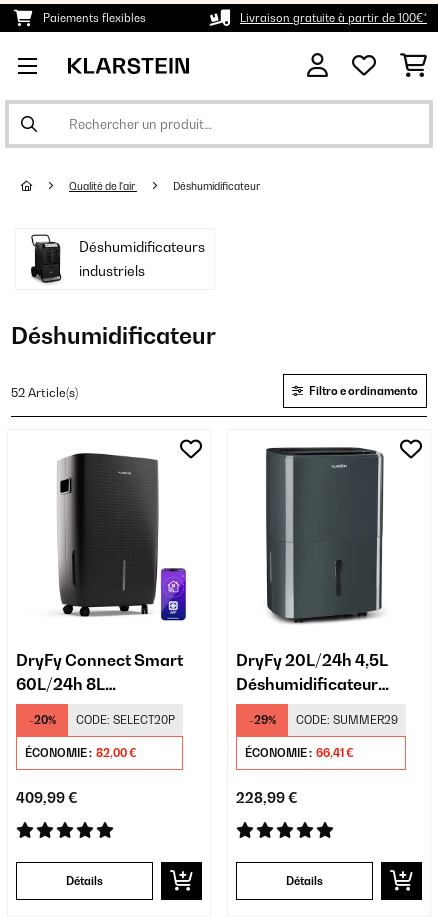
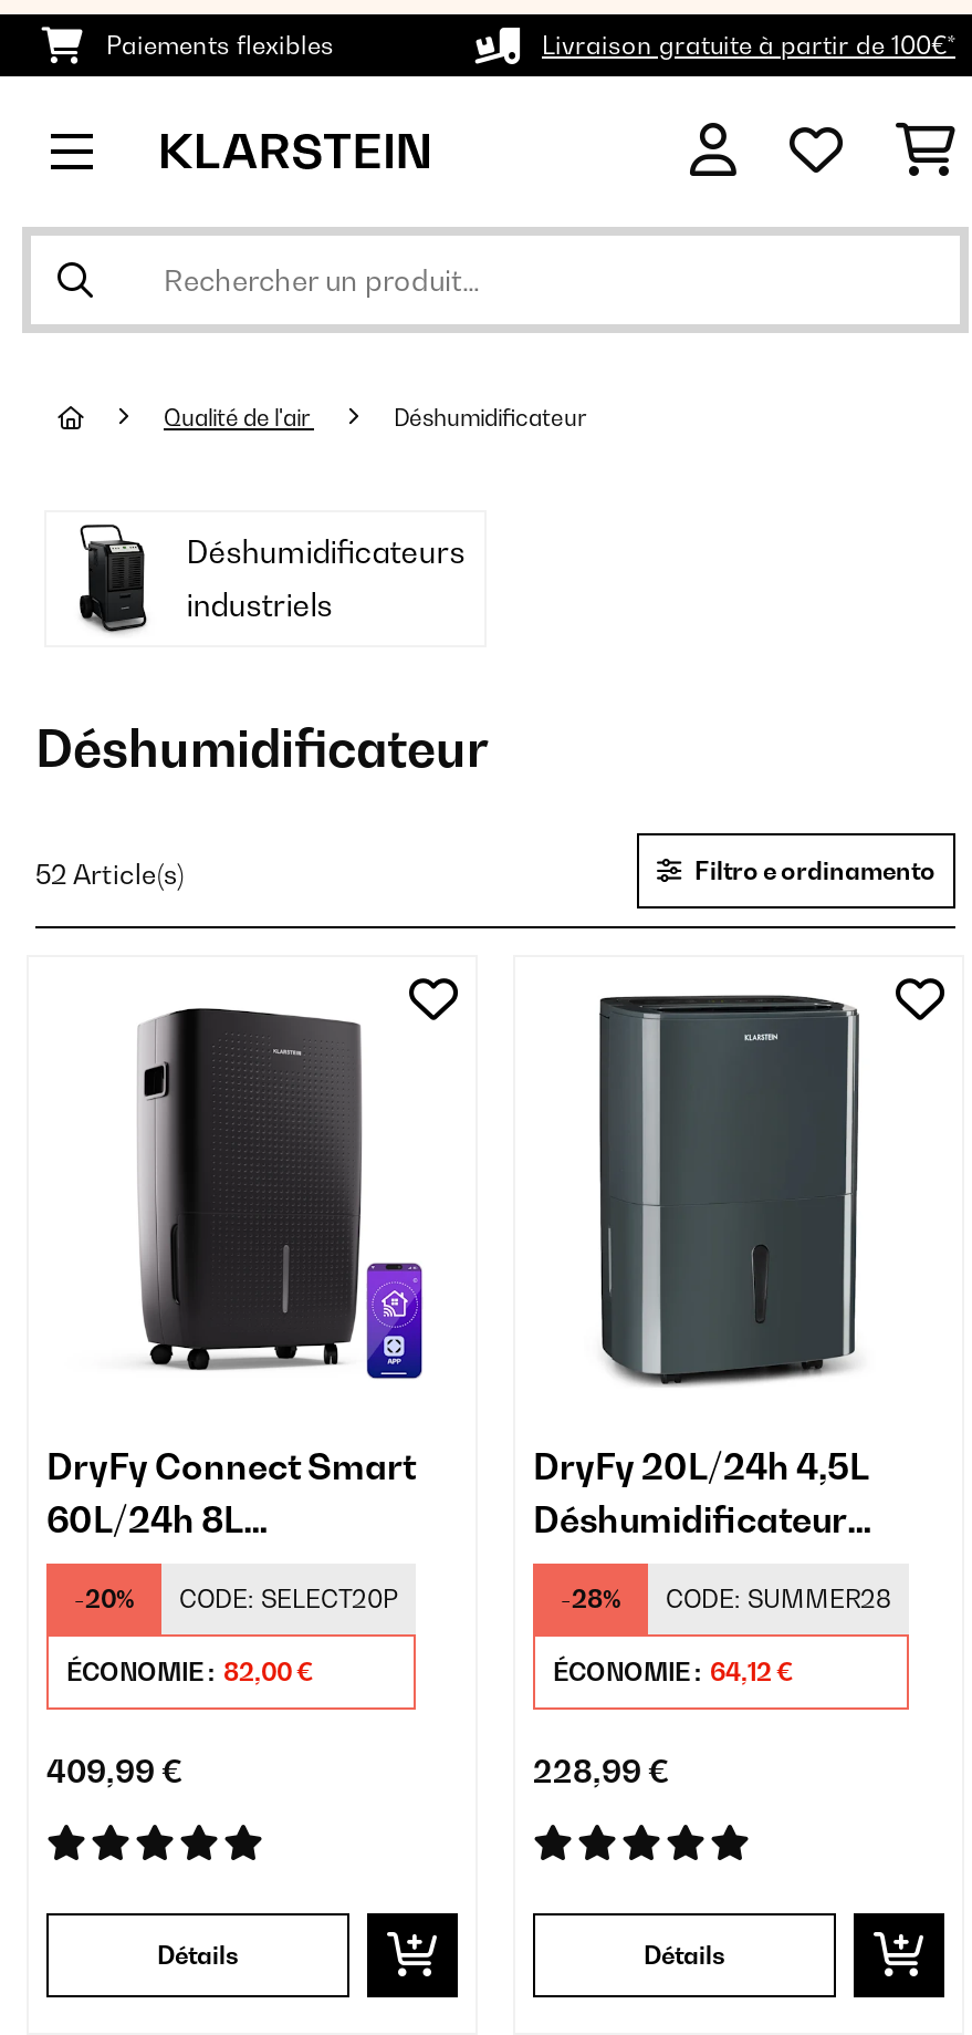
- -29%
+ -28%

- CODE: SUMMER29
+ CODE: SUMMER28

- ÉCONOMIE : 66,41 €
+ ÉCONOMIE : 64,12 €
